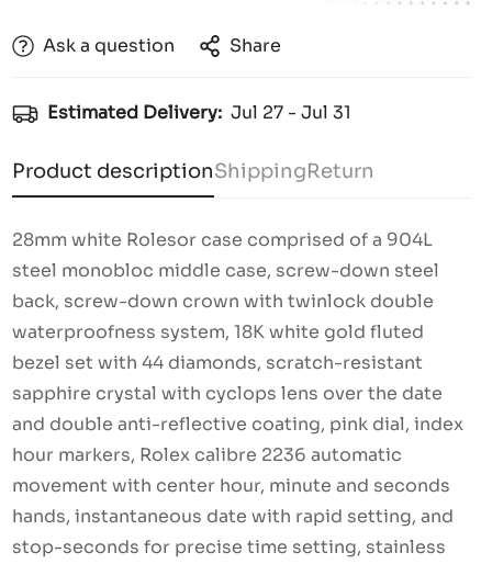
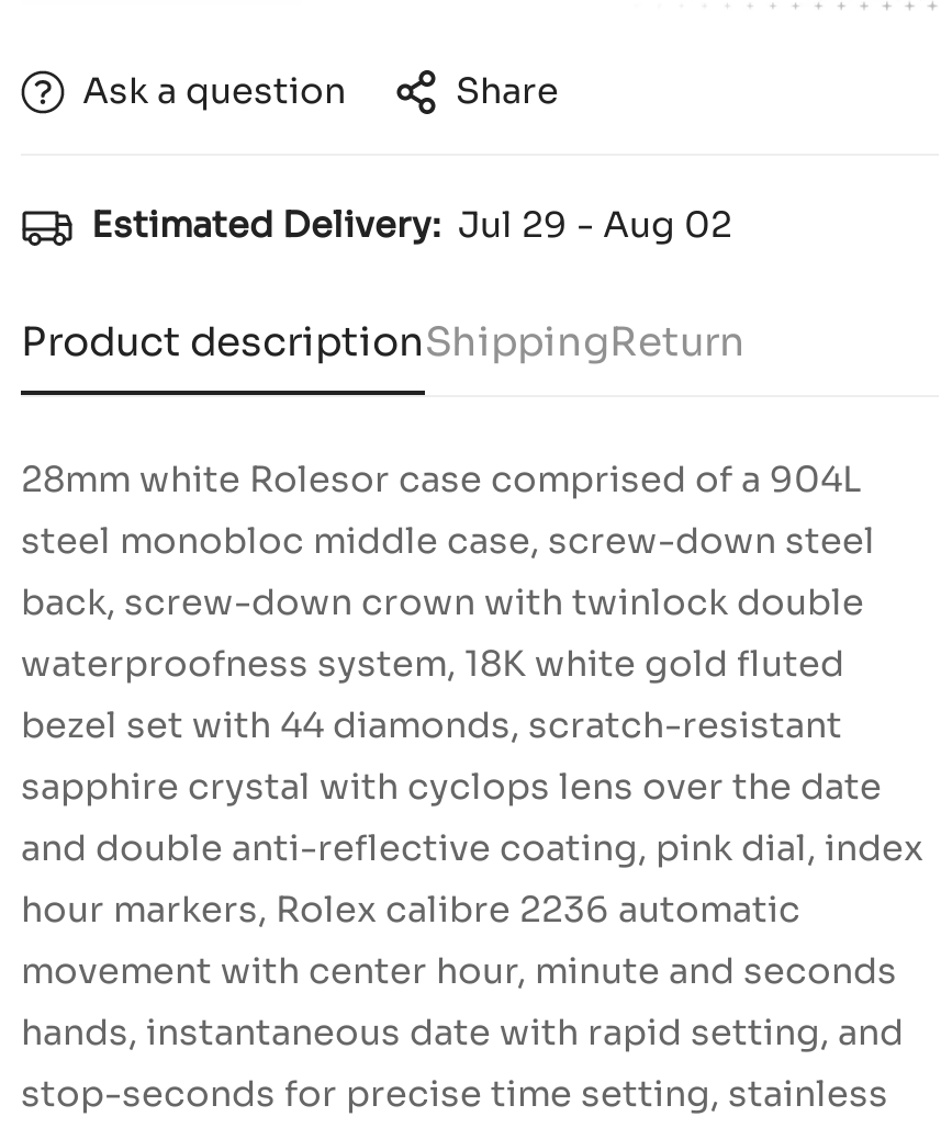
- Estimated Delivery: Jul 27 - Jul 31
+ Estimated Delivery: Jul 29 - Aug 02
